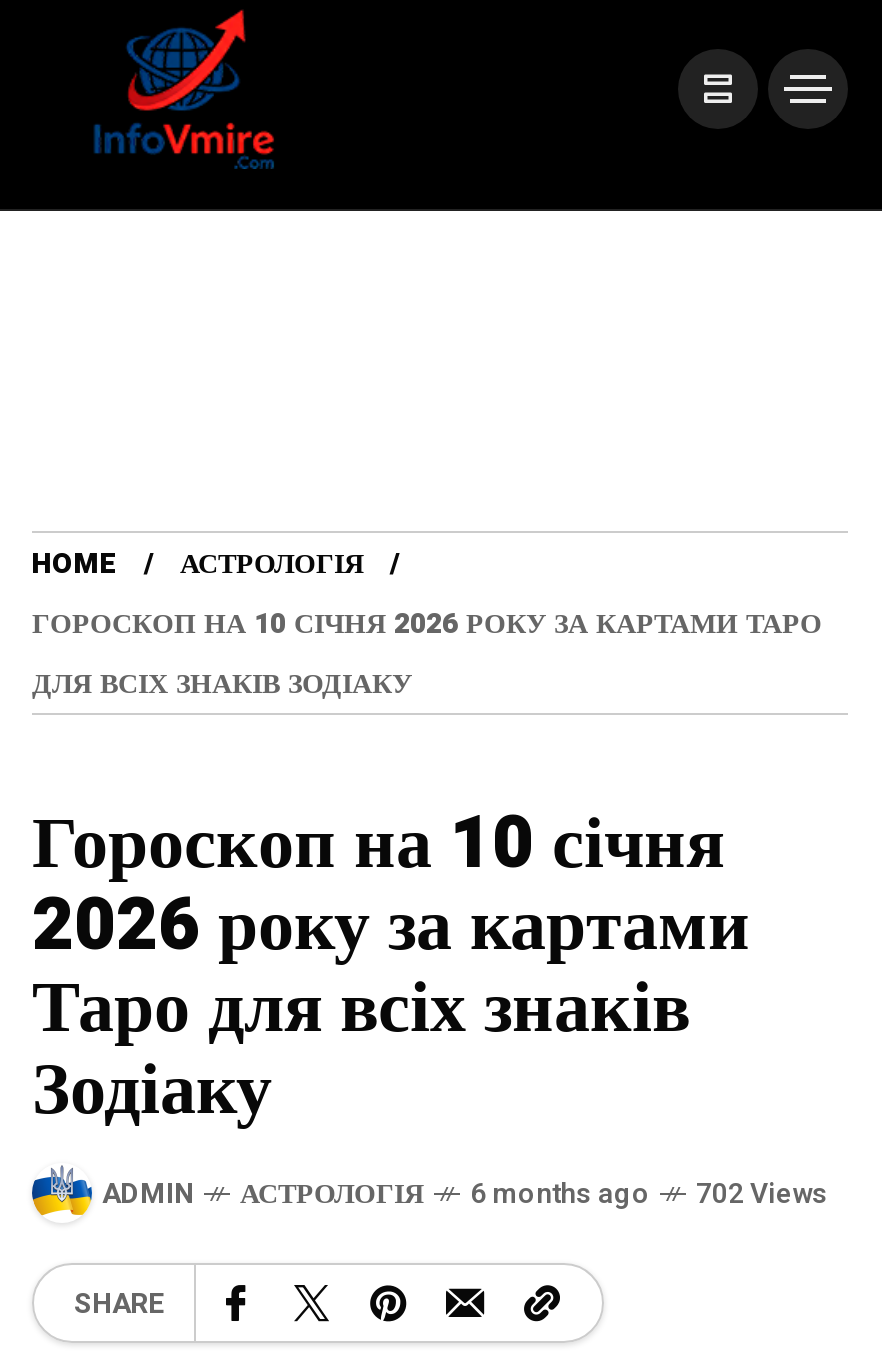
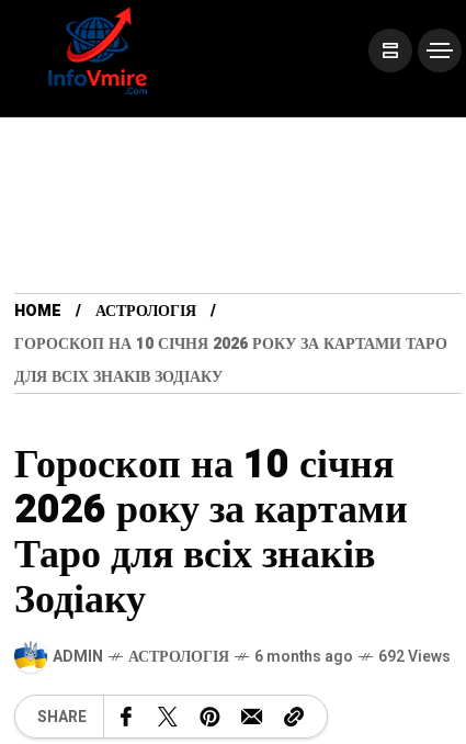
- ADMIN АСТРОЛОГІЯ 6 months ago 702 Views
+ ADMIN АСТРОЛОГІЯ 6 months ago 692 Views
